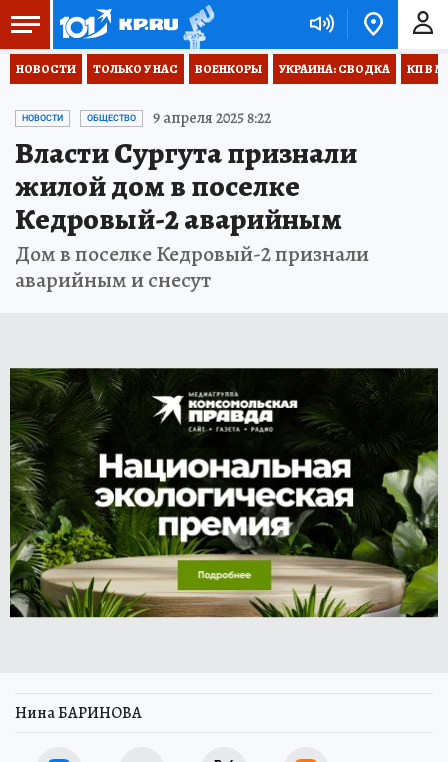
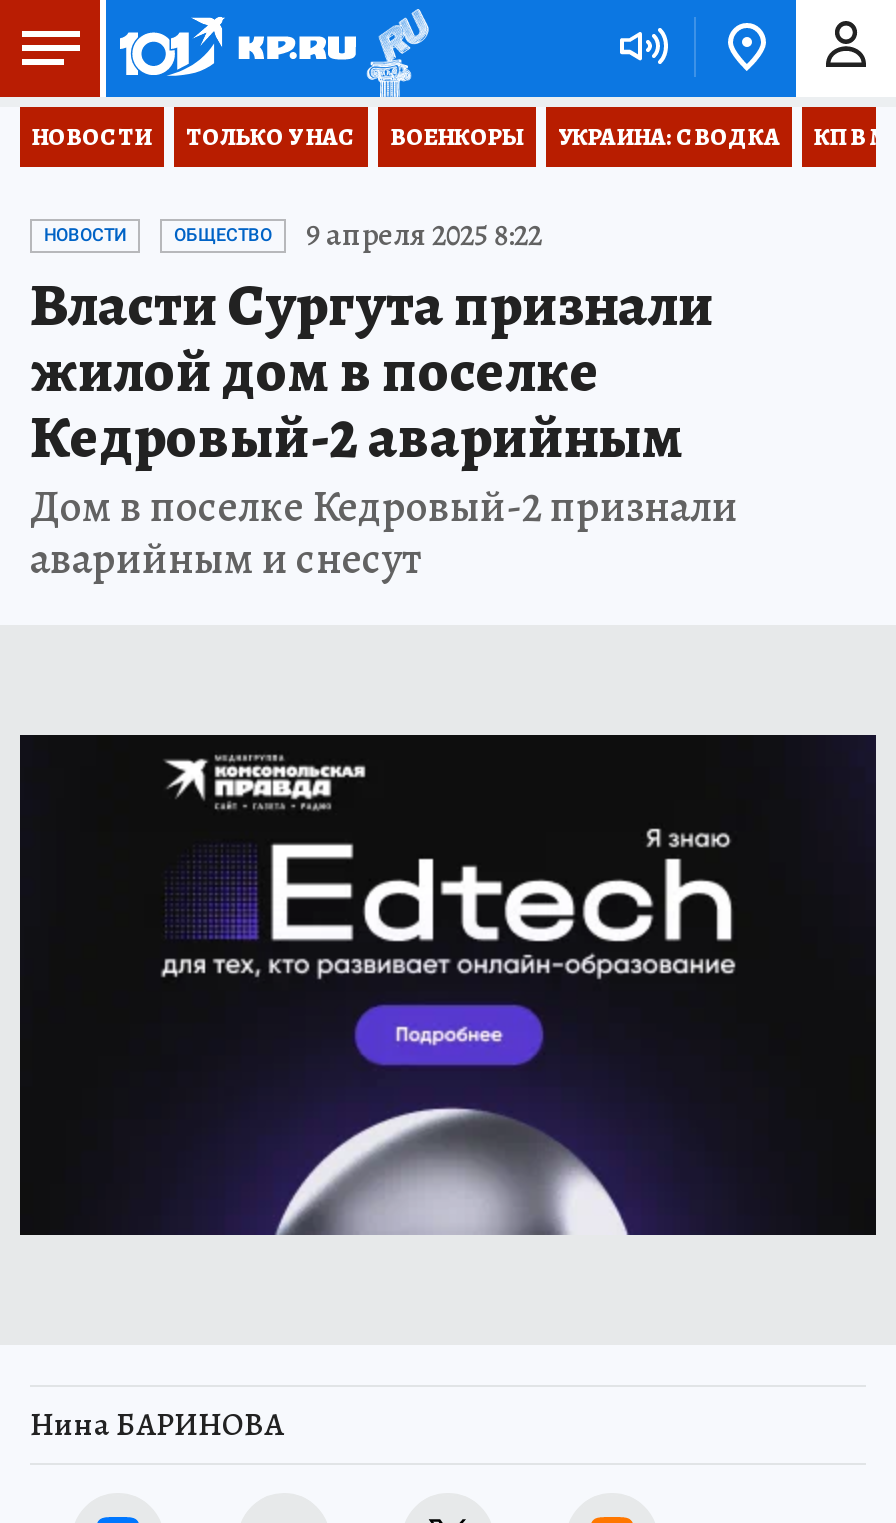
- [image]
+ [image]
